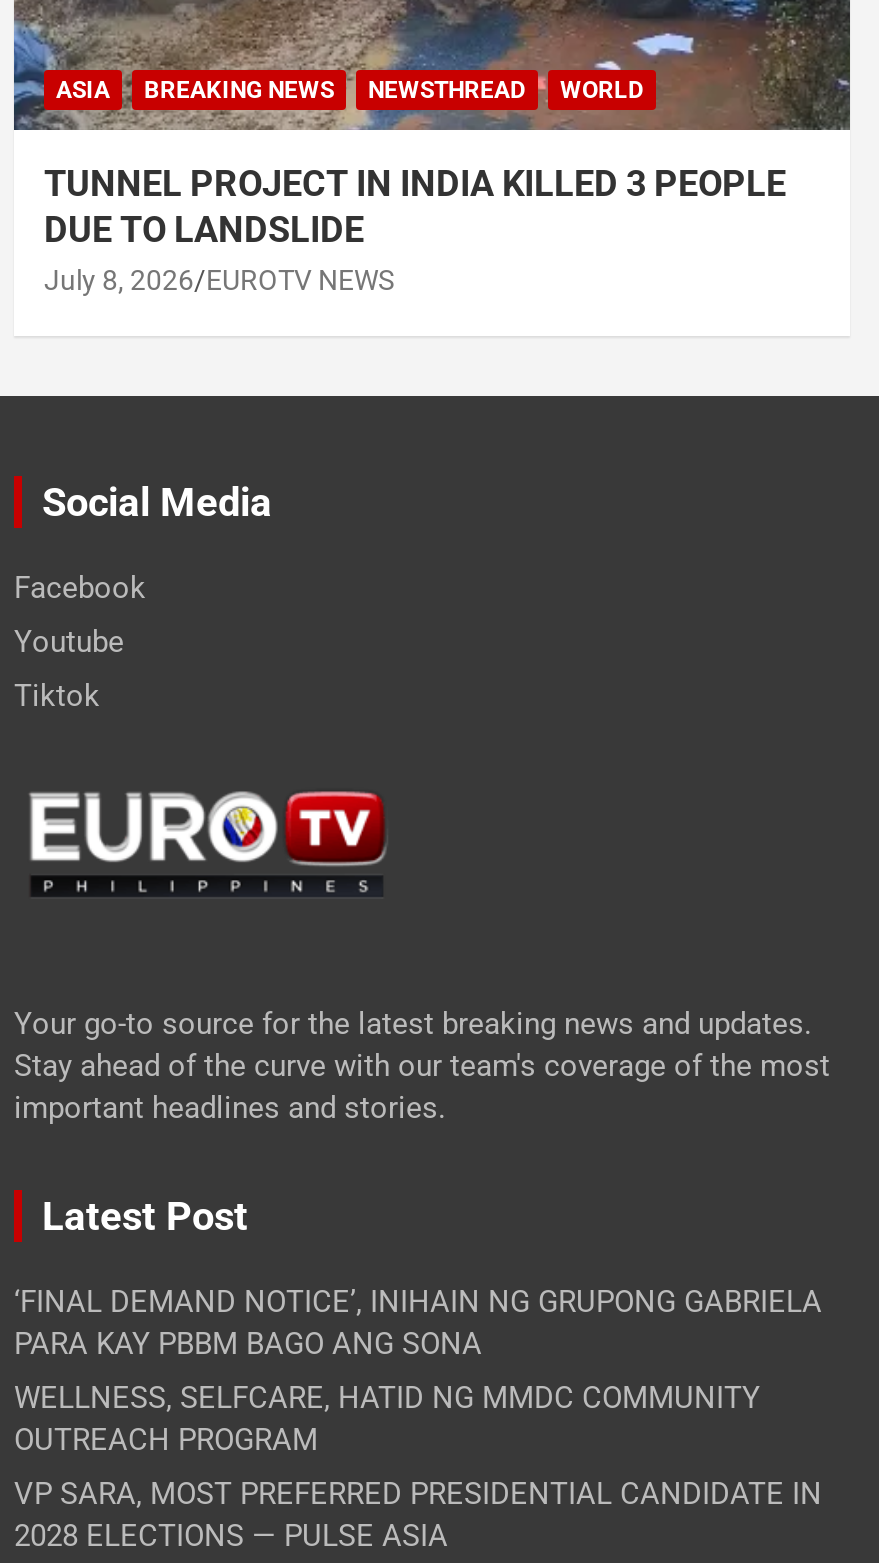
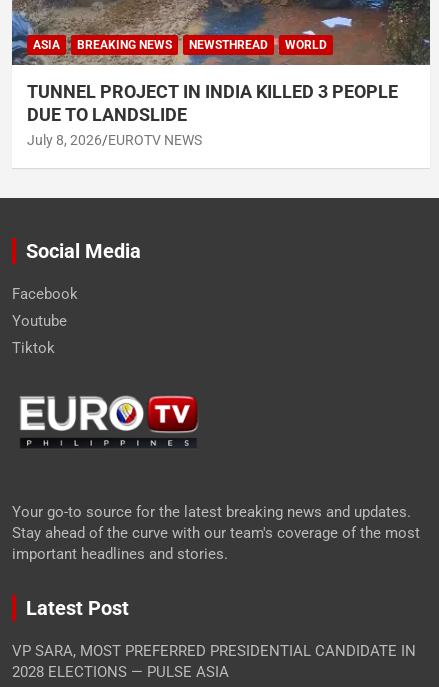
- ‘FINAL DEMAND NOTICE’, INIHAIN NG GRUPONG GABRIELA
- PARA KAY PBBM BAGO ANG SONA
- WELLNESS, SELFCARE, HATID NG MMDC COMMUNITY
- OUTREACH PROGRAM
